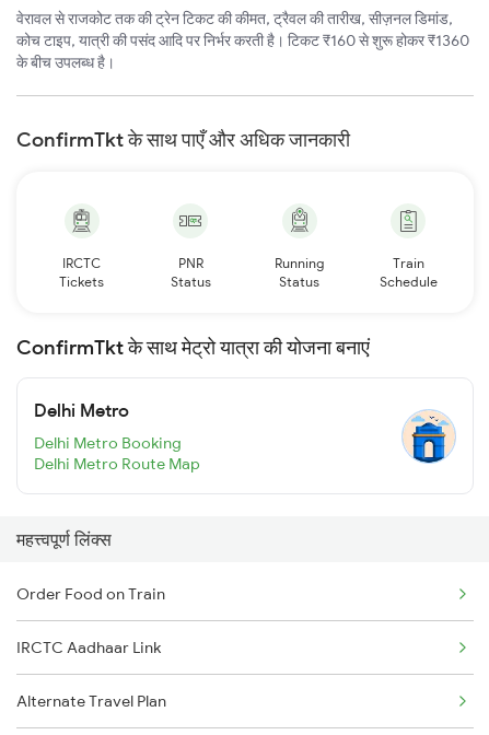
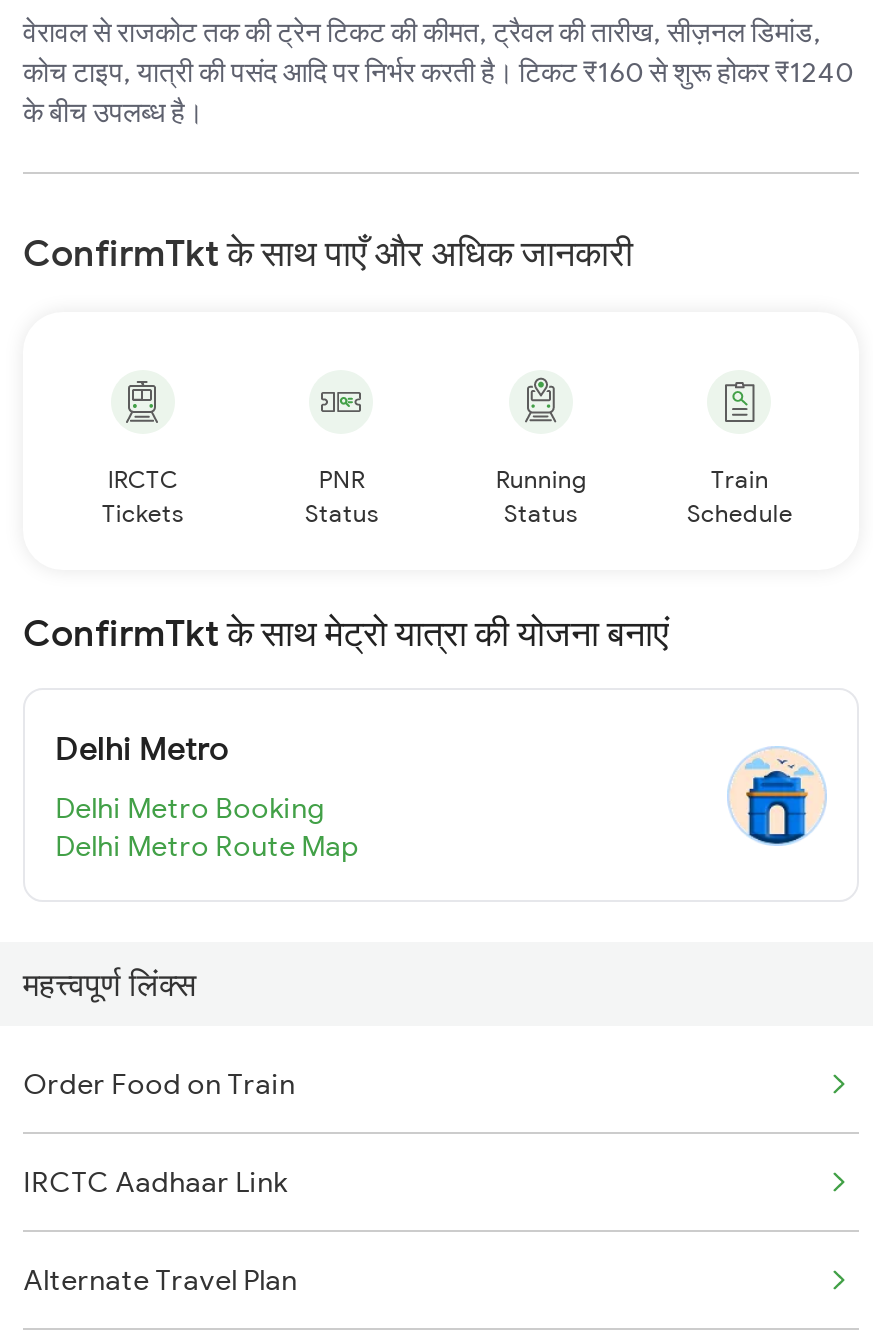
- कोच टाइप, यात्री की पसंद आदि पर निर्भर करती है। टिकट ₹160 से शुरू होकर ₹1360
+ कोच टाइप, यात्री की पसंद आदि पर निर्भर करती है। टिकट ₹160 से शुरू होकर ₹1240
